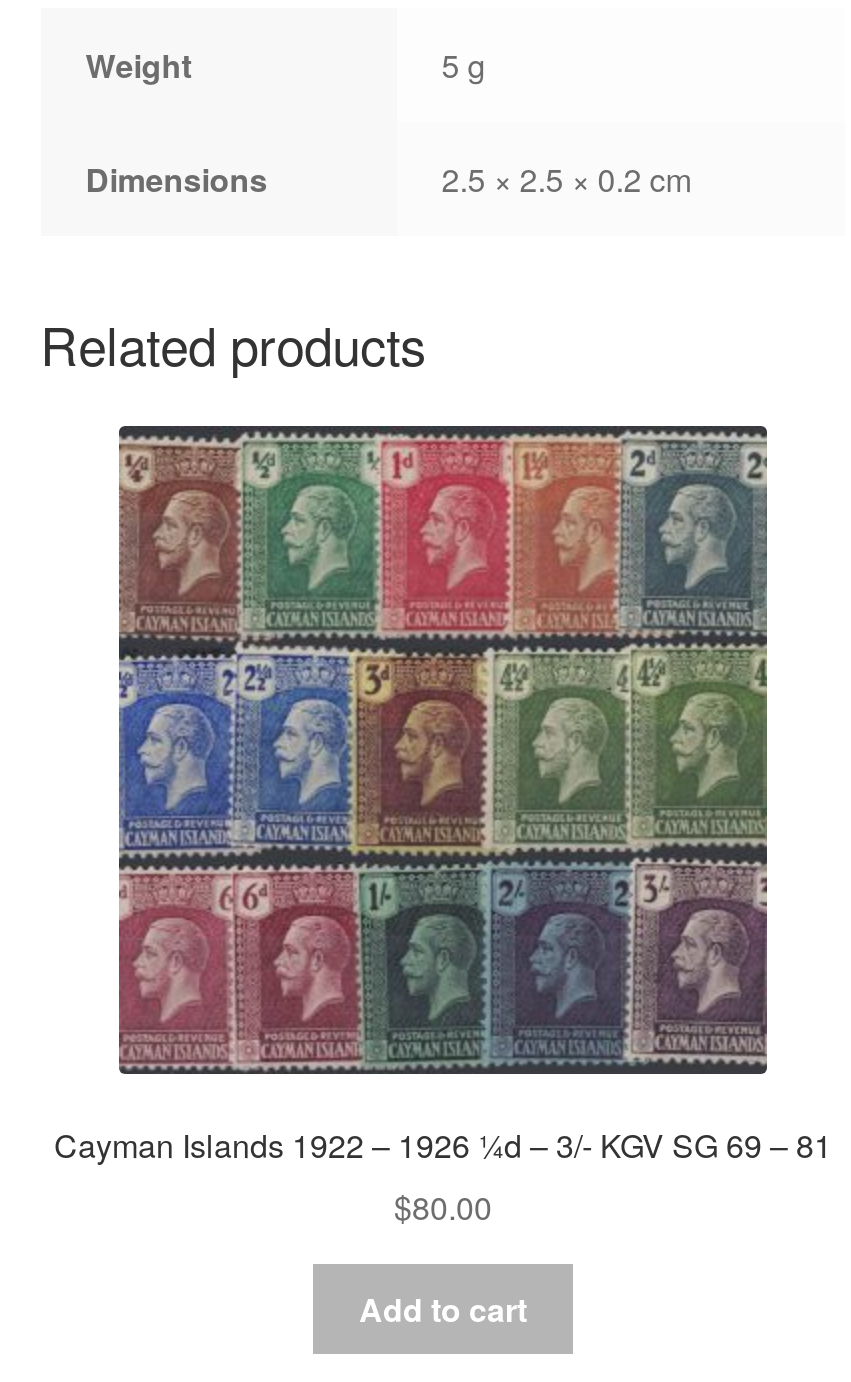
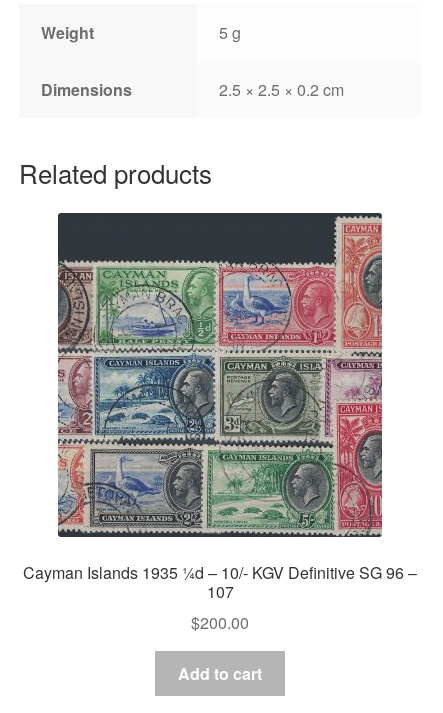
- [image]
- Cayman Islands 1922 – 1926 ¼d – 3/- KGV SG 69 – 81
- $80.00
+ [image]
+ Cayman Islands 1935 ¼d – 10/- KGV Definitive SG 96 –
+ 107
+ $200.00
